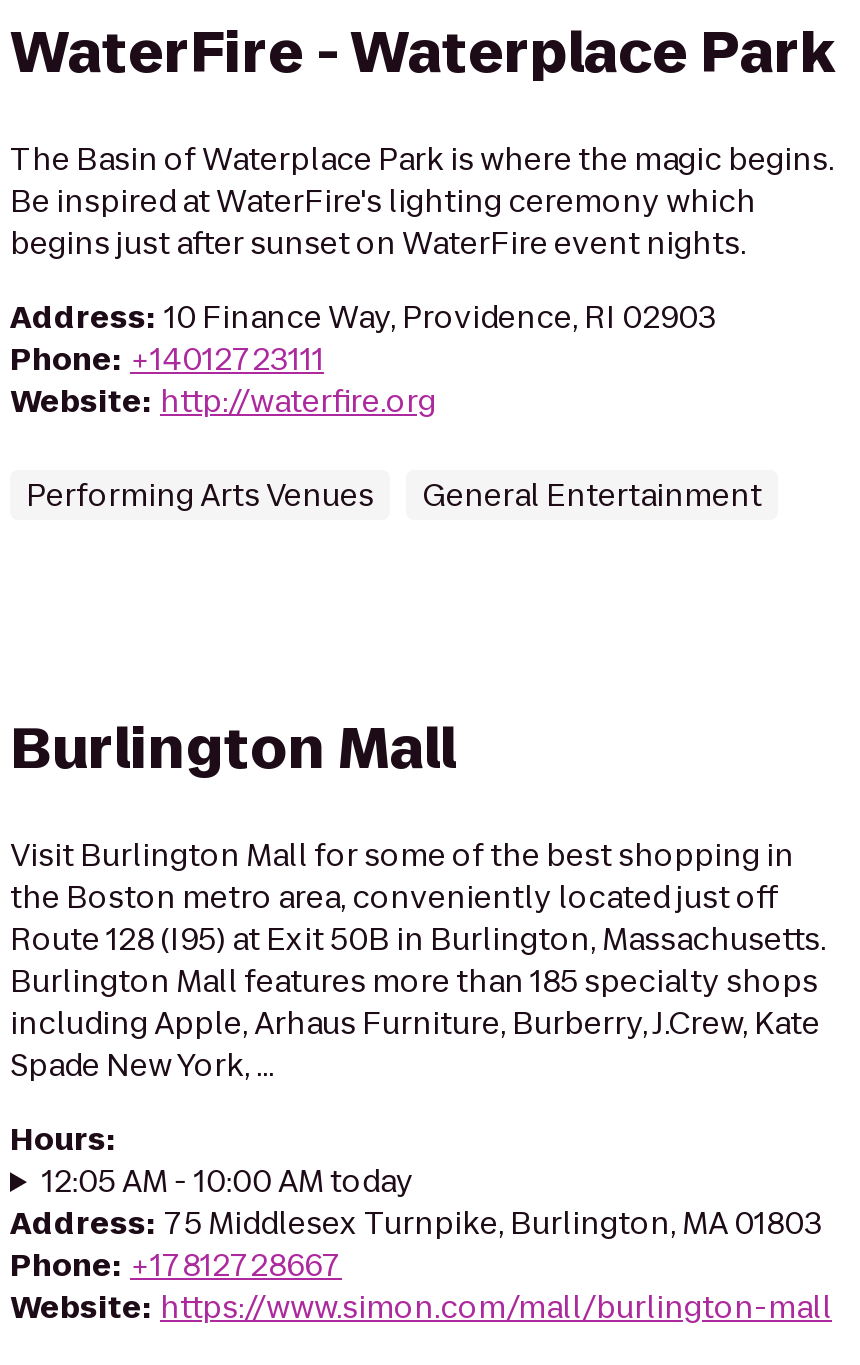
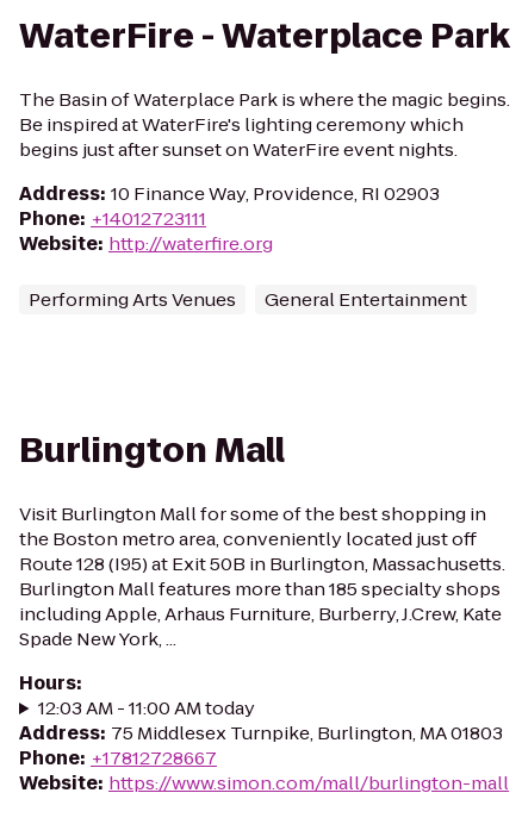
- 12:05 AM - 10:00 AM today
+ 12:03 AM - 11:00 AM today
